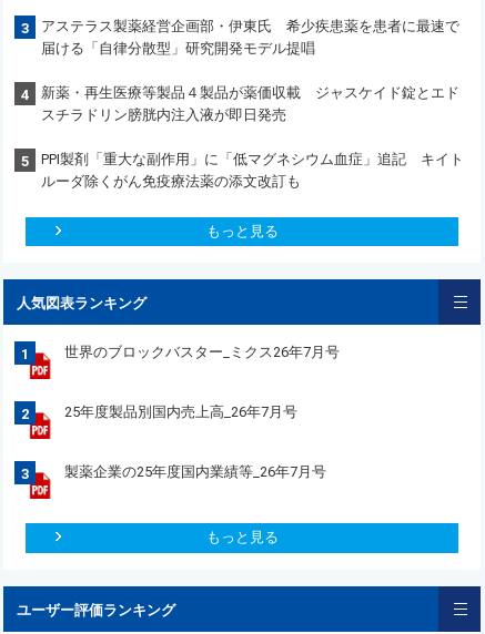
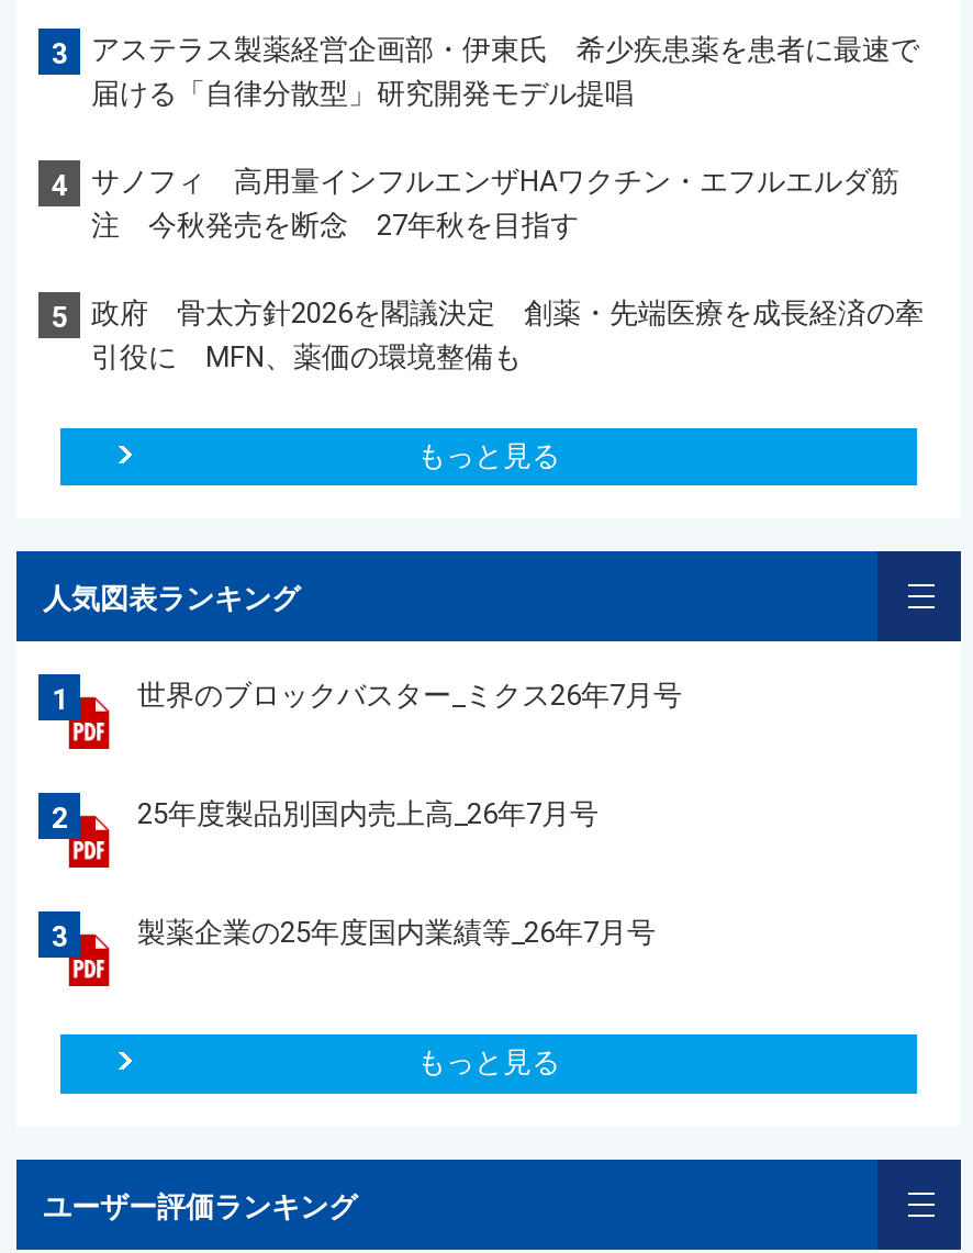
- 新薬・再生医療等製品４製品が薬価収載 ジャスケイド錠とエド
- スチラドリン膀胱内注入液が即日発売
+ サノフィ 高用量インフルエンザHAワクチン・エフルエルダ筋
+ 注 今秋発売を断念 27年秋を目指す

- PPI製剤「重大な副作用」に「低マグネシウム血症」追記 キイト
- ルーダ除くがん免疫療法薬の添文改訂も
+ 政府 骨太方針2026を閣議決定 創薬・先端医療を成長経済の牽
+ 引役に MFN、薬価の環境整備も
